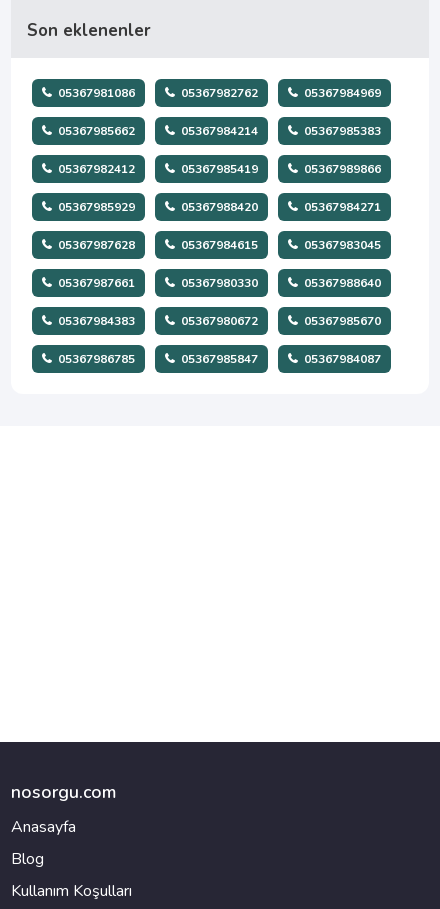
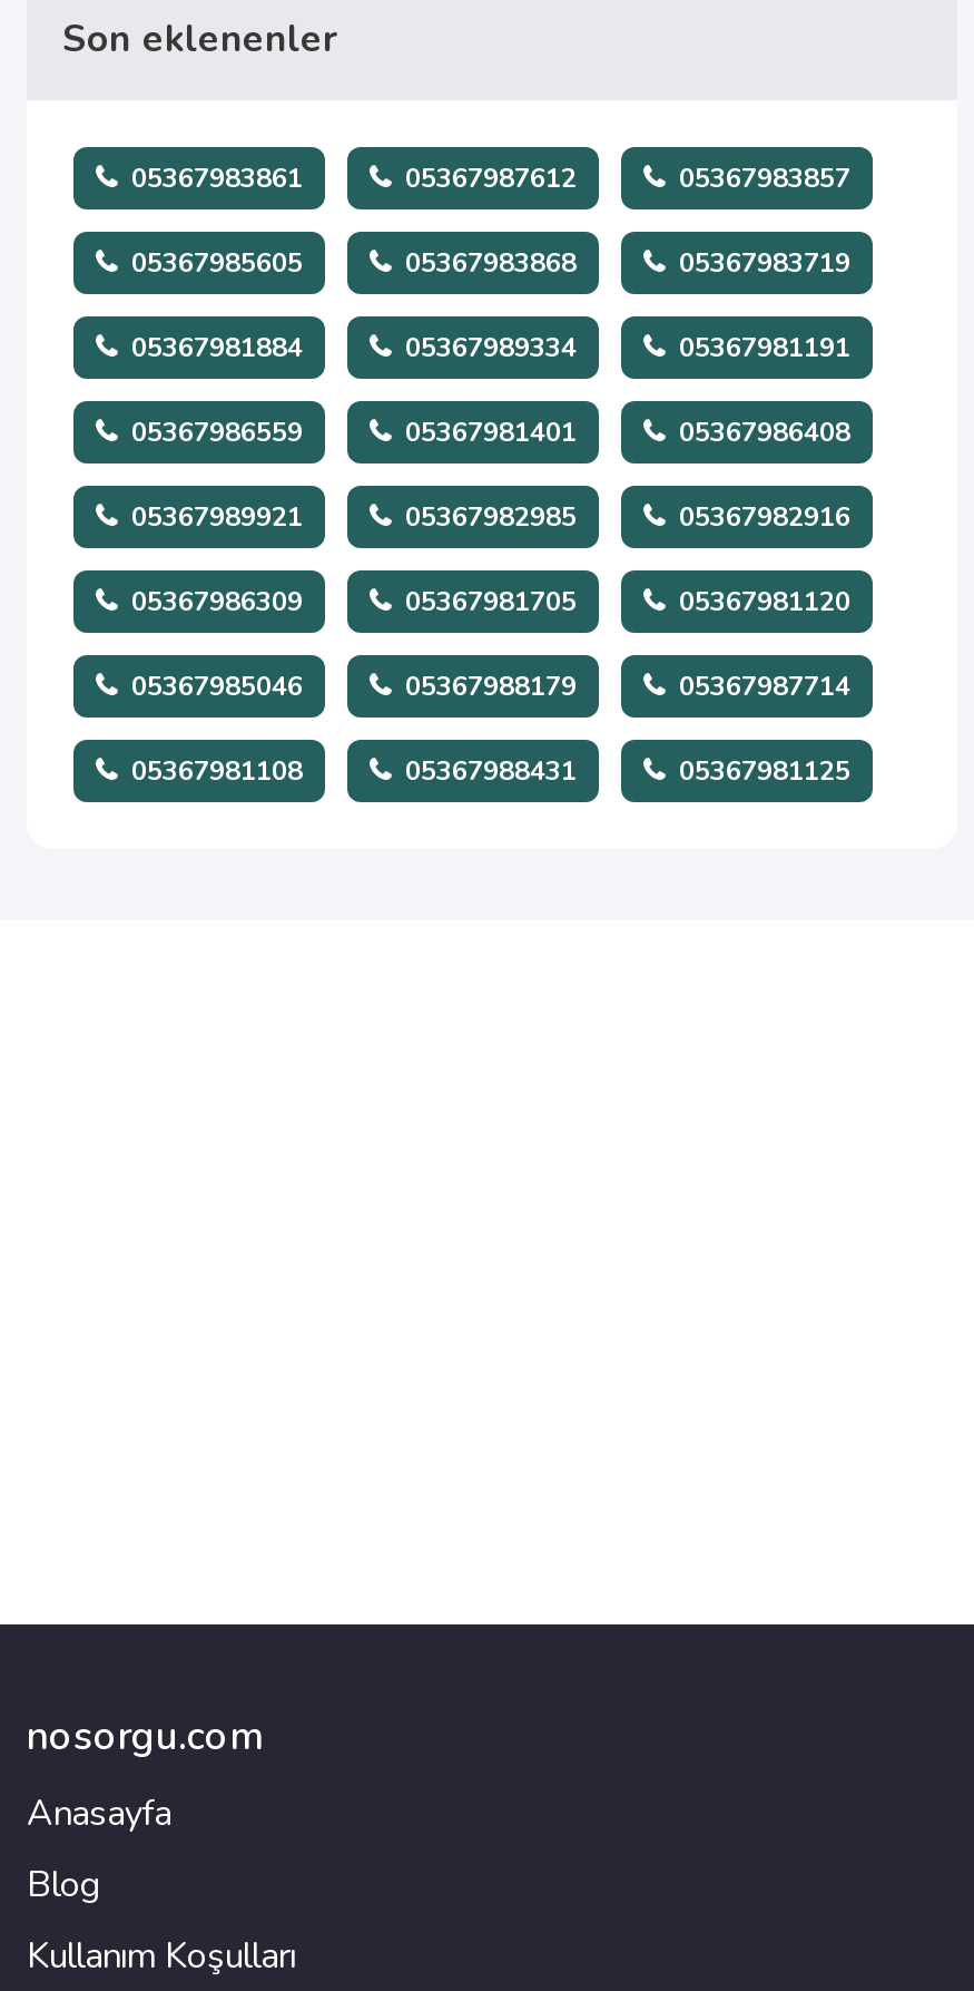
- 05367981086
+ 05367983861

- 05367982762
+ 05367987612

- 05367984969
+ 05367983857

- 05367985662
+ 05367985605

- 05367984214
+ 05367983868

- 05367985383
+ 05367983719

- 05367982412
+ 05367981884

- 05367985419
+ 05367989334

- 05367989866
+ 05367981191

- 05367985929
+ 05367986559

- 05367988420
+ 05367981401

- 05367984271
+ 05367986408

- 05367987628
+ 05367989921

- 05367984615
+ 05367982985

- 05367983045
+ 05367982916

- 05367987661
+ 05367986309

- 05367980330
+ 05367981705

- 05367988640
+ 05367981120

- 05367984383
+ 05367985046

- 05367980672
+ 05367988179

- 05367985670
+ 05367987714

- 05367986785
+ 05367981108

- 05367985847
+ 05367988431

- 05367984087
+ 05367981125
